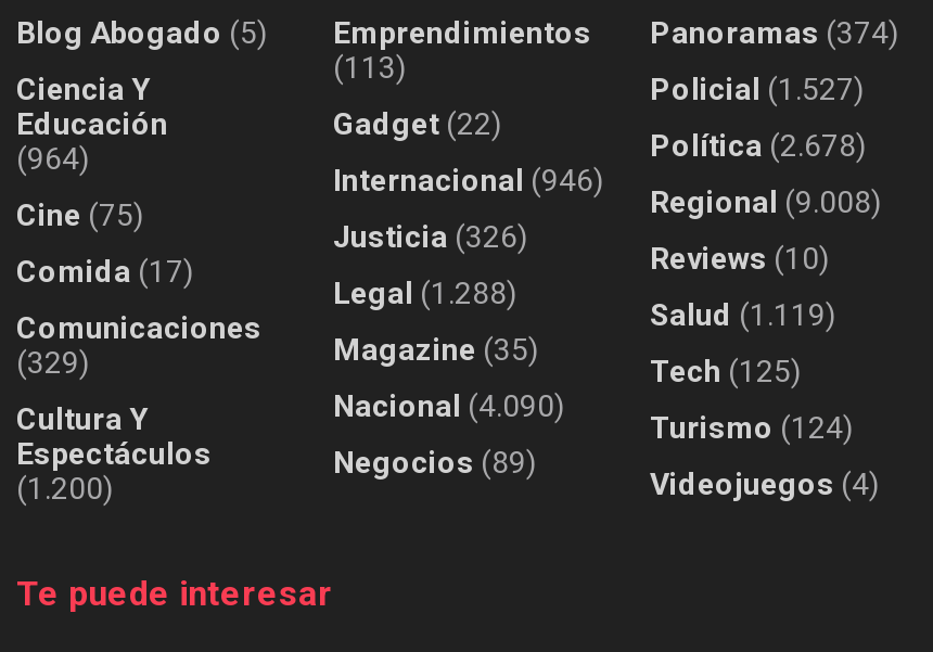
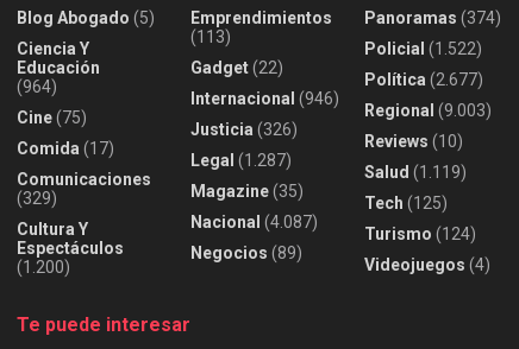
- Policial (1.527)
+ Policial (1.522)

- Política (2.678)
+ Política (2.677)

- Regional (9.008)
+ Regional (9.003)

- Legal (1.288)
+ Legal (1.287)

- Nacional (4.090)
+ Nacional (4.087)
